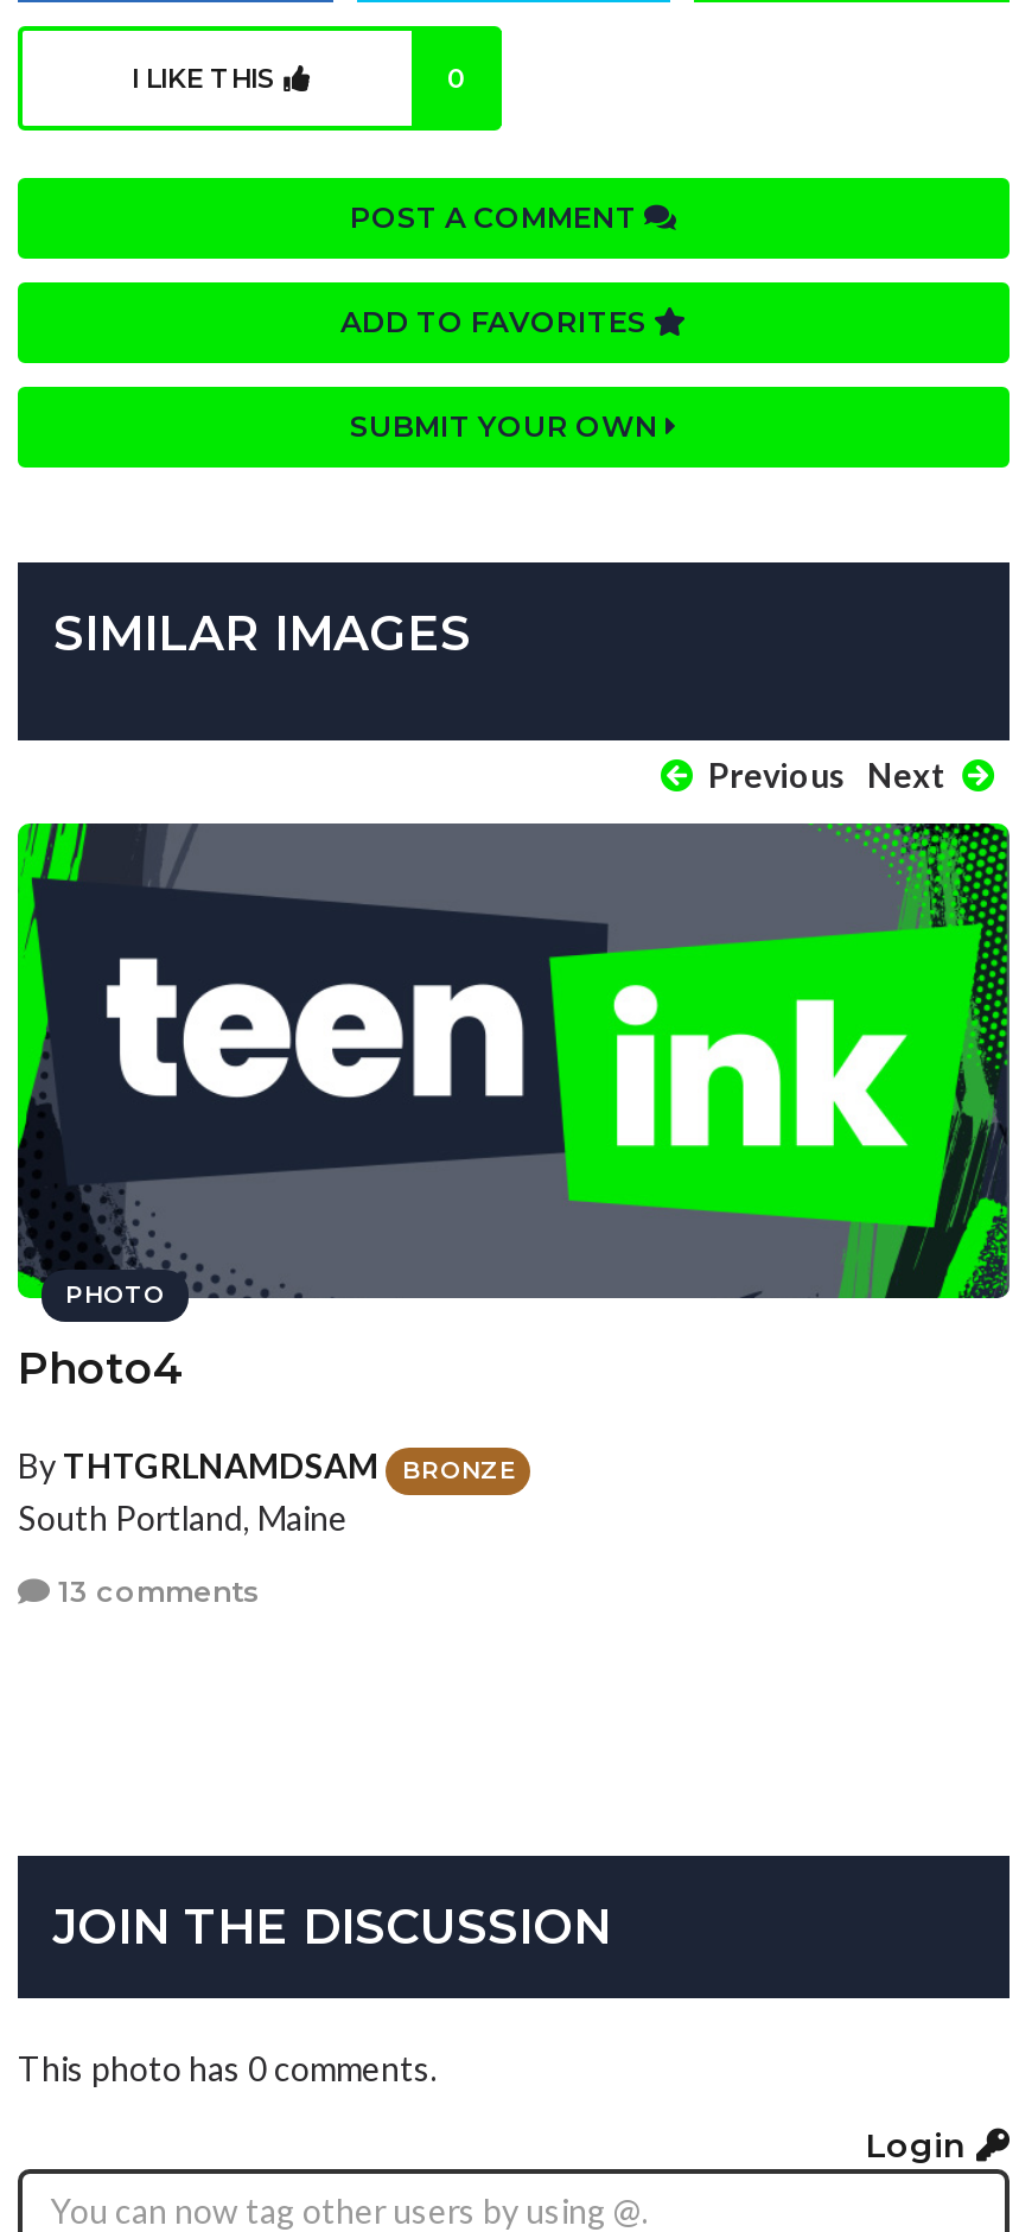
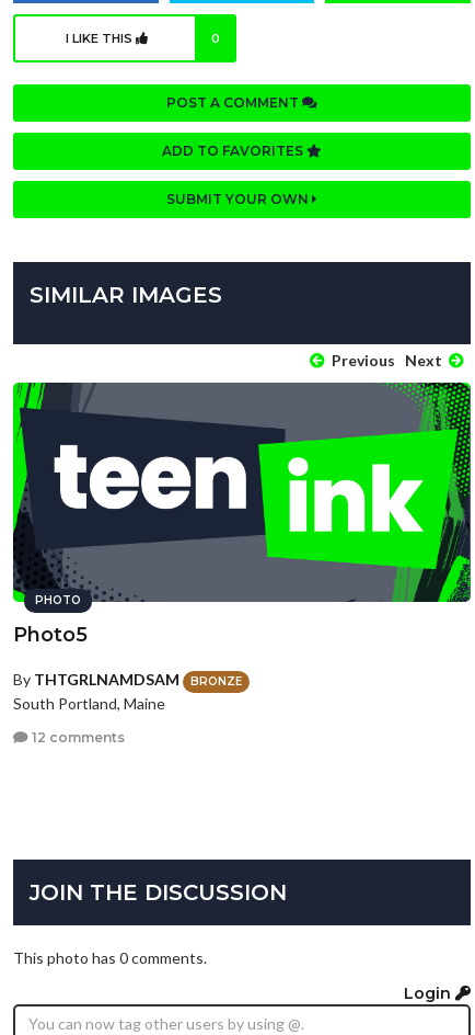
- Photo4
+ Photo5

- 13 comments
+ 12 comments
